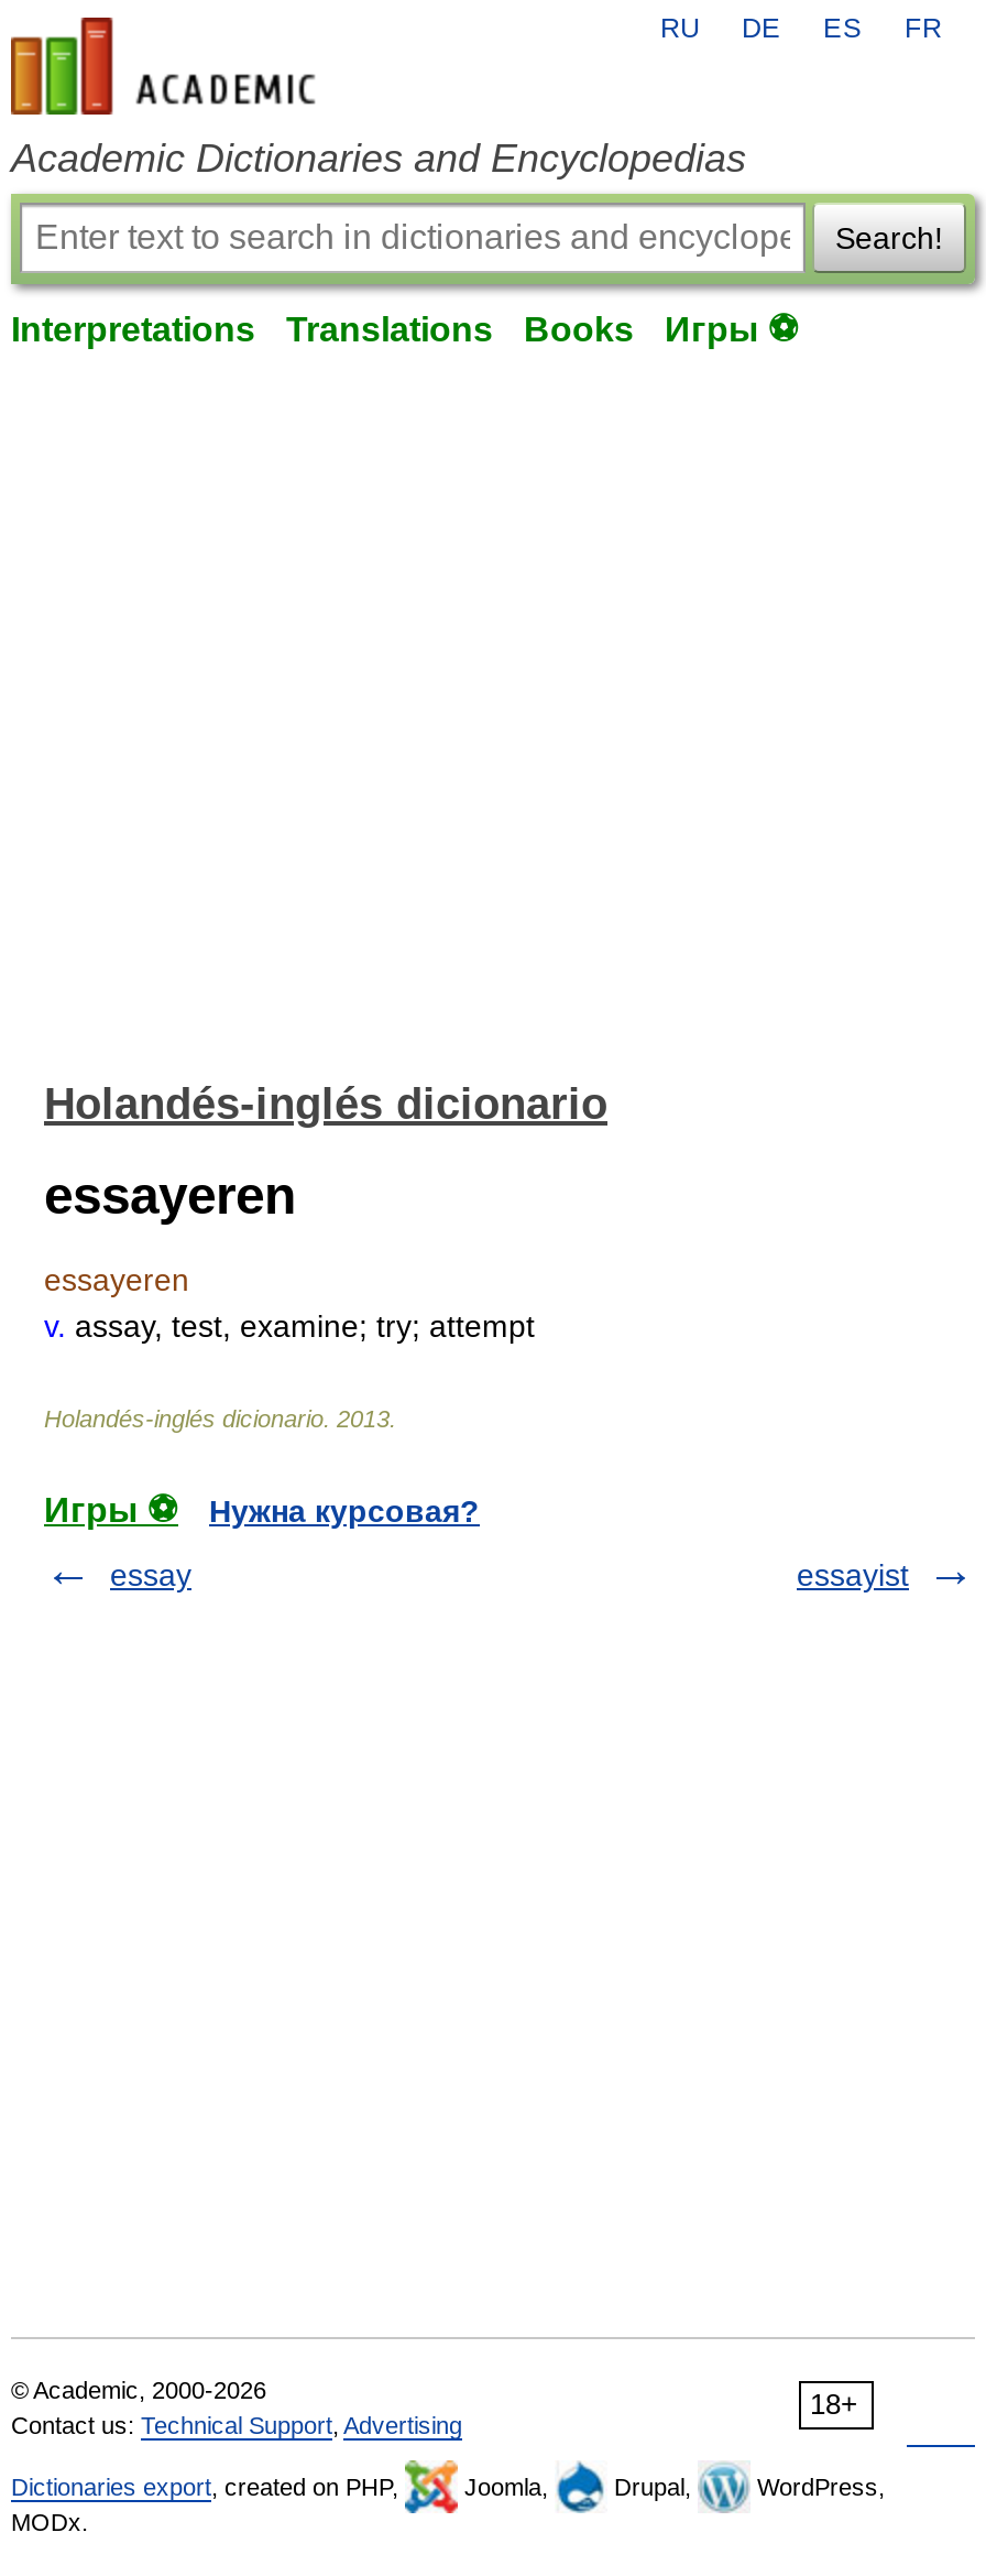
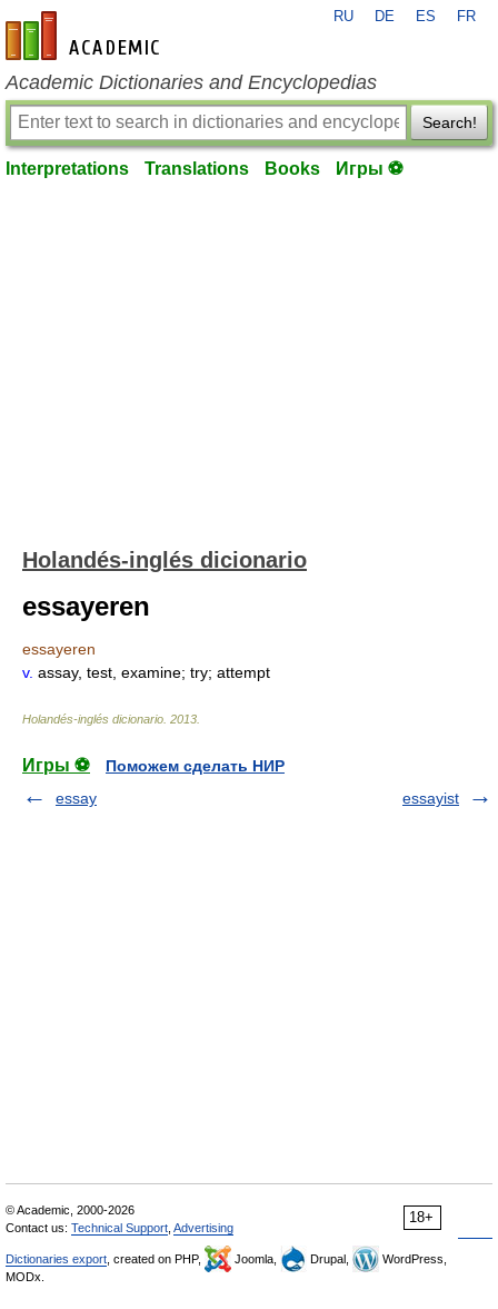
- Нужна курсовая?
+ Поможем сделать НИР
